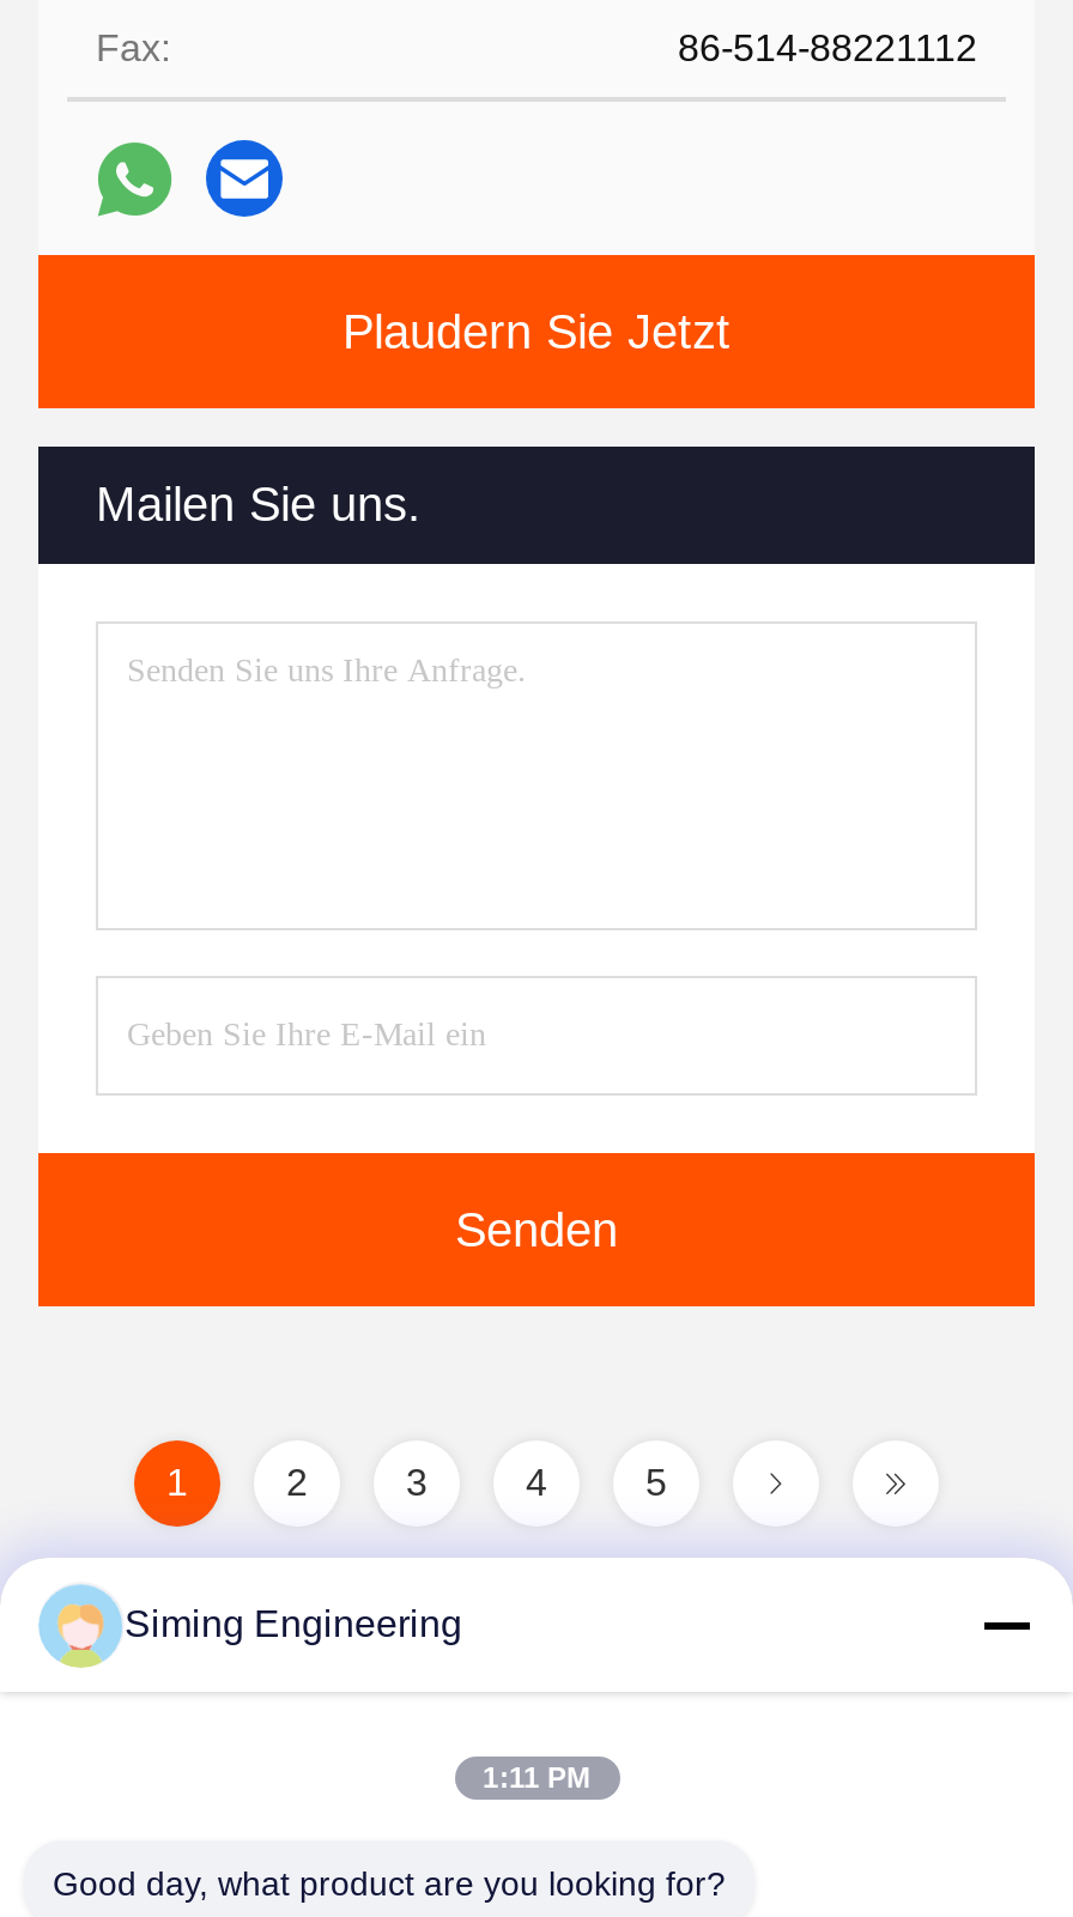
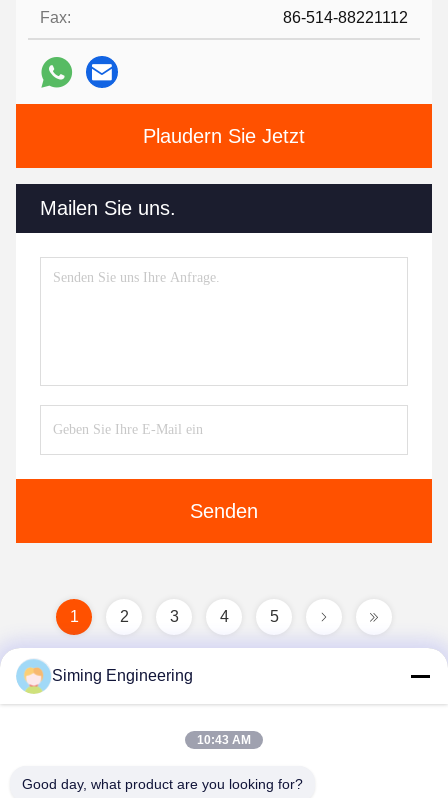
- 1:11 PM
+ 10:43 AM
